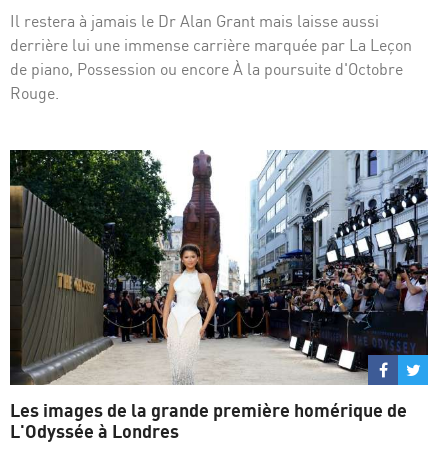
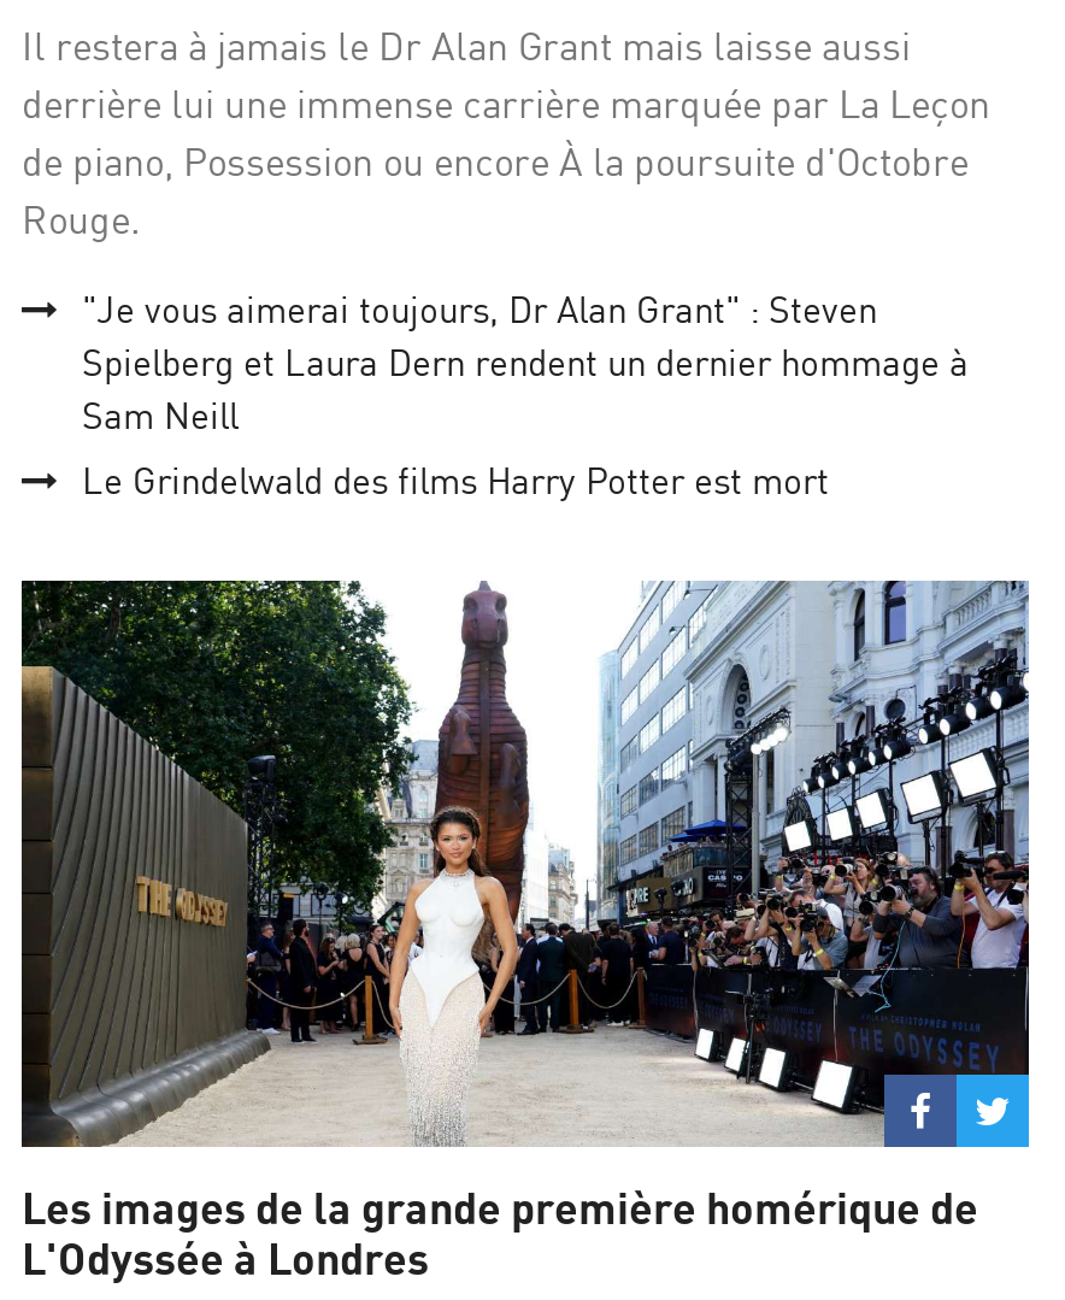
+ "Je vous aimerai toujours, Dr Alan Grant" : Steven
+ Spielberg et Laura Dern rendent un dernier hommage à
+ Sam Neill
+ Le Grindelwald des films Harry Potter est mort
